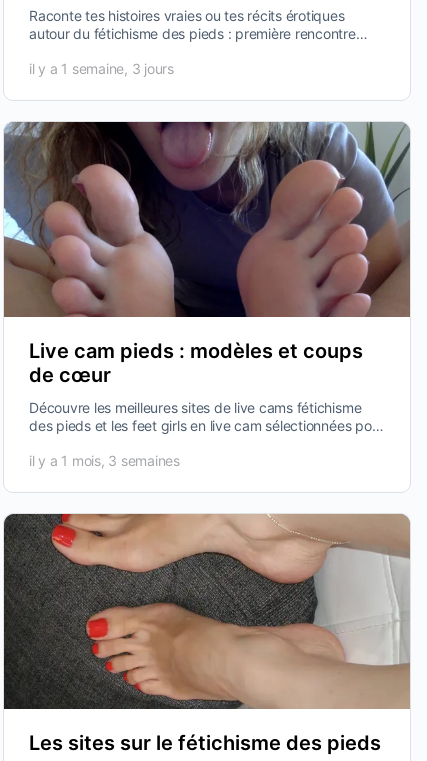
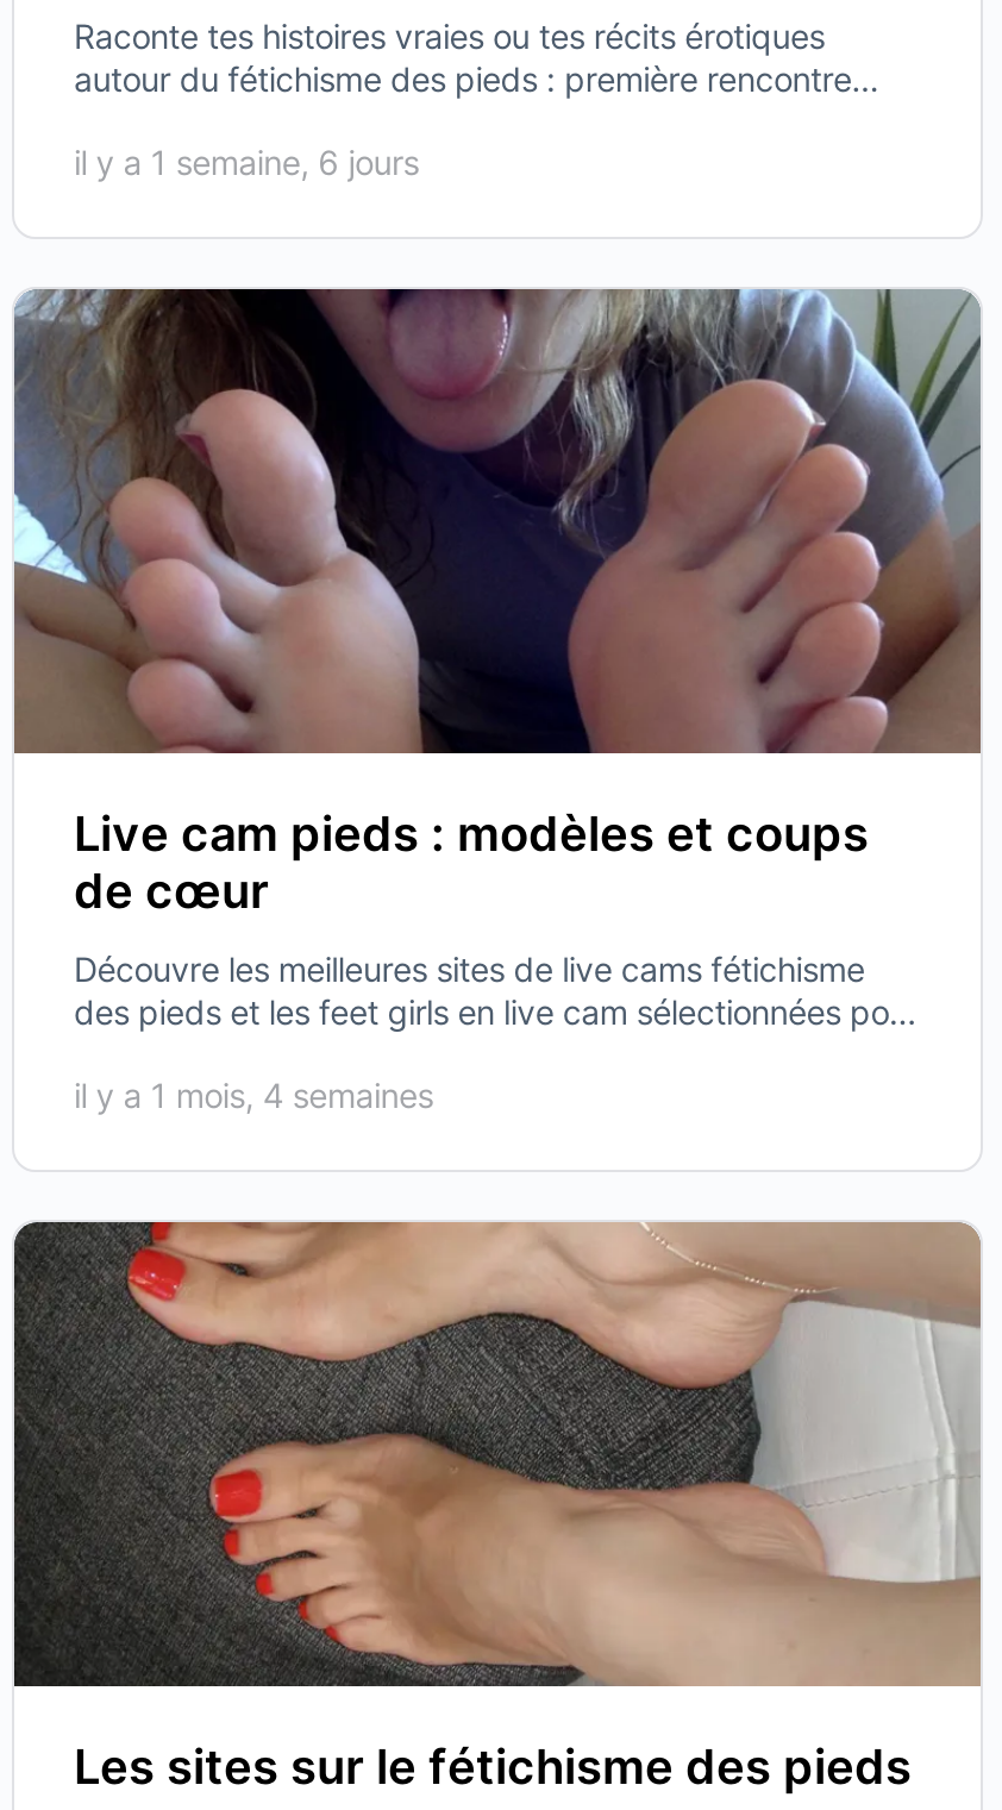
- il y a 1 semaine, 3 jours
+ il y a 1 semaine, 6 jours

- il y a 1 mois, 3 semaines
+ il y a 1 mois, 4 semaines
